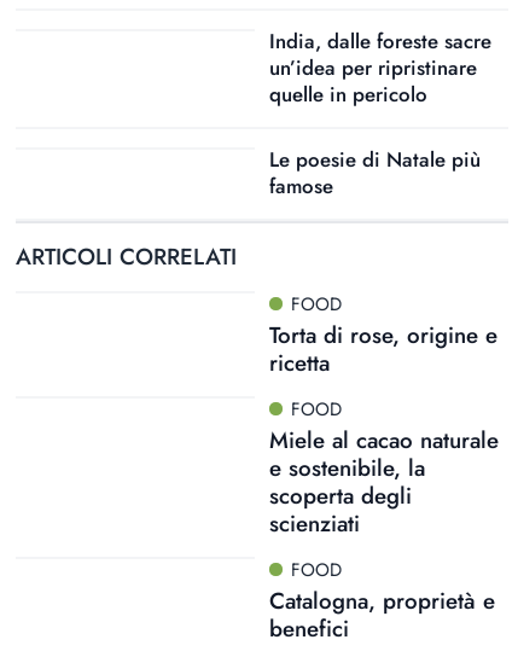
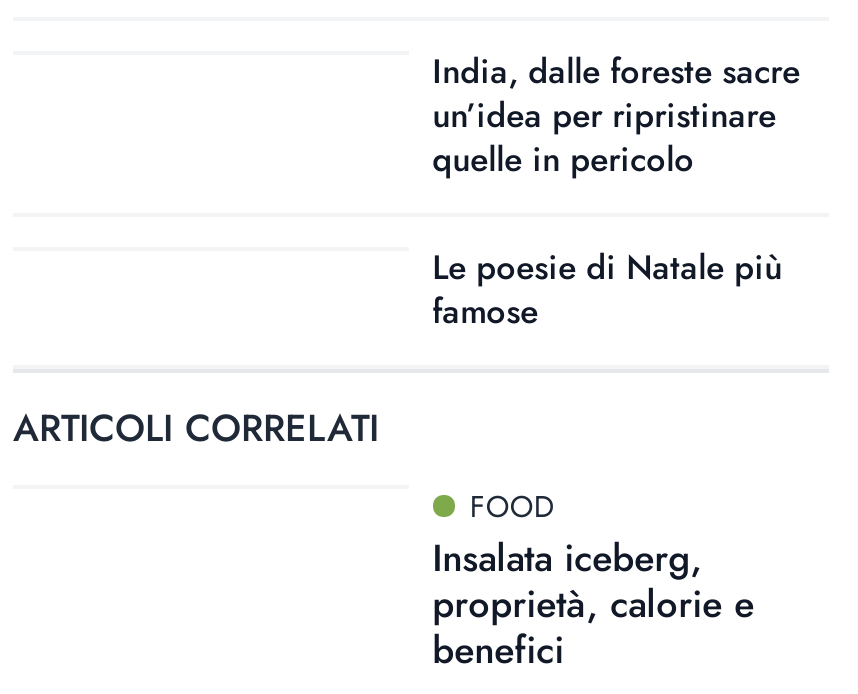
- Torta di rose, origine e
- ricetta
- FOOD
- Miele al cacao naturale
- e sostenibile, la
- scoperta degli
- scienziati
- FOOD
- Catalogna, proprietà e
+ Insalata iceberg,
+ proprietà, calorie e
